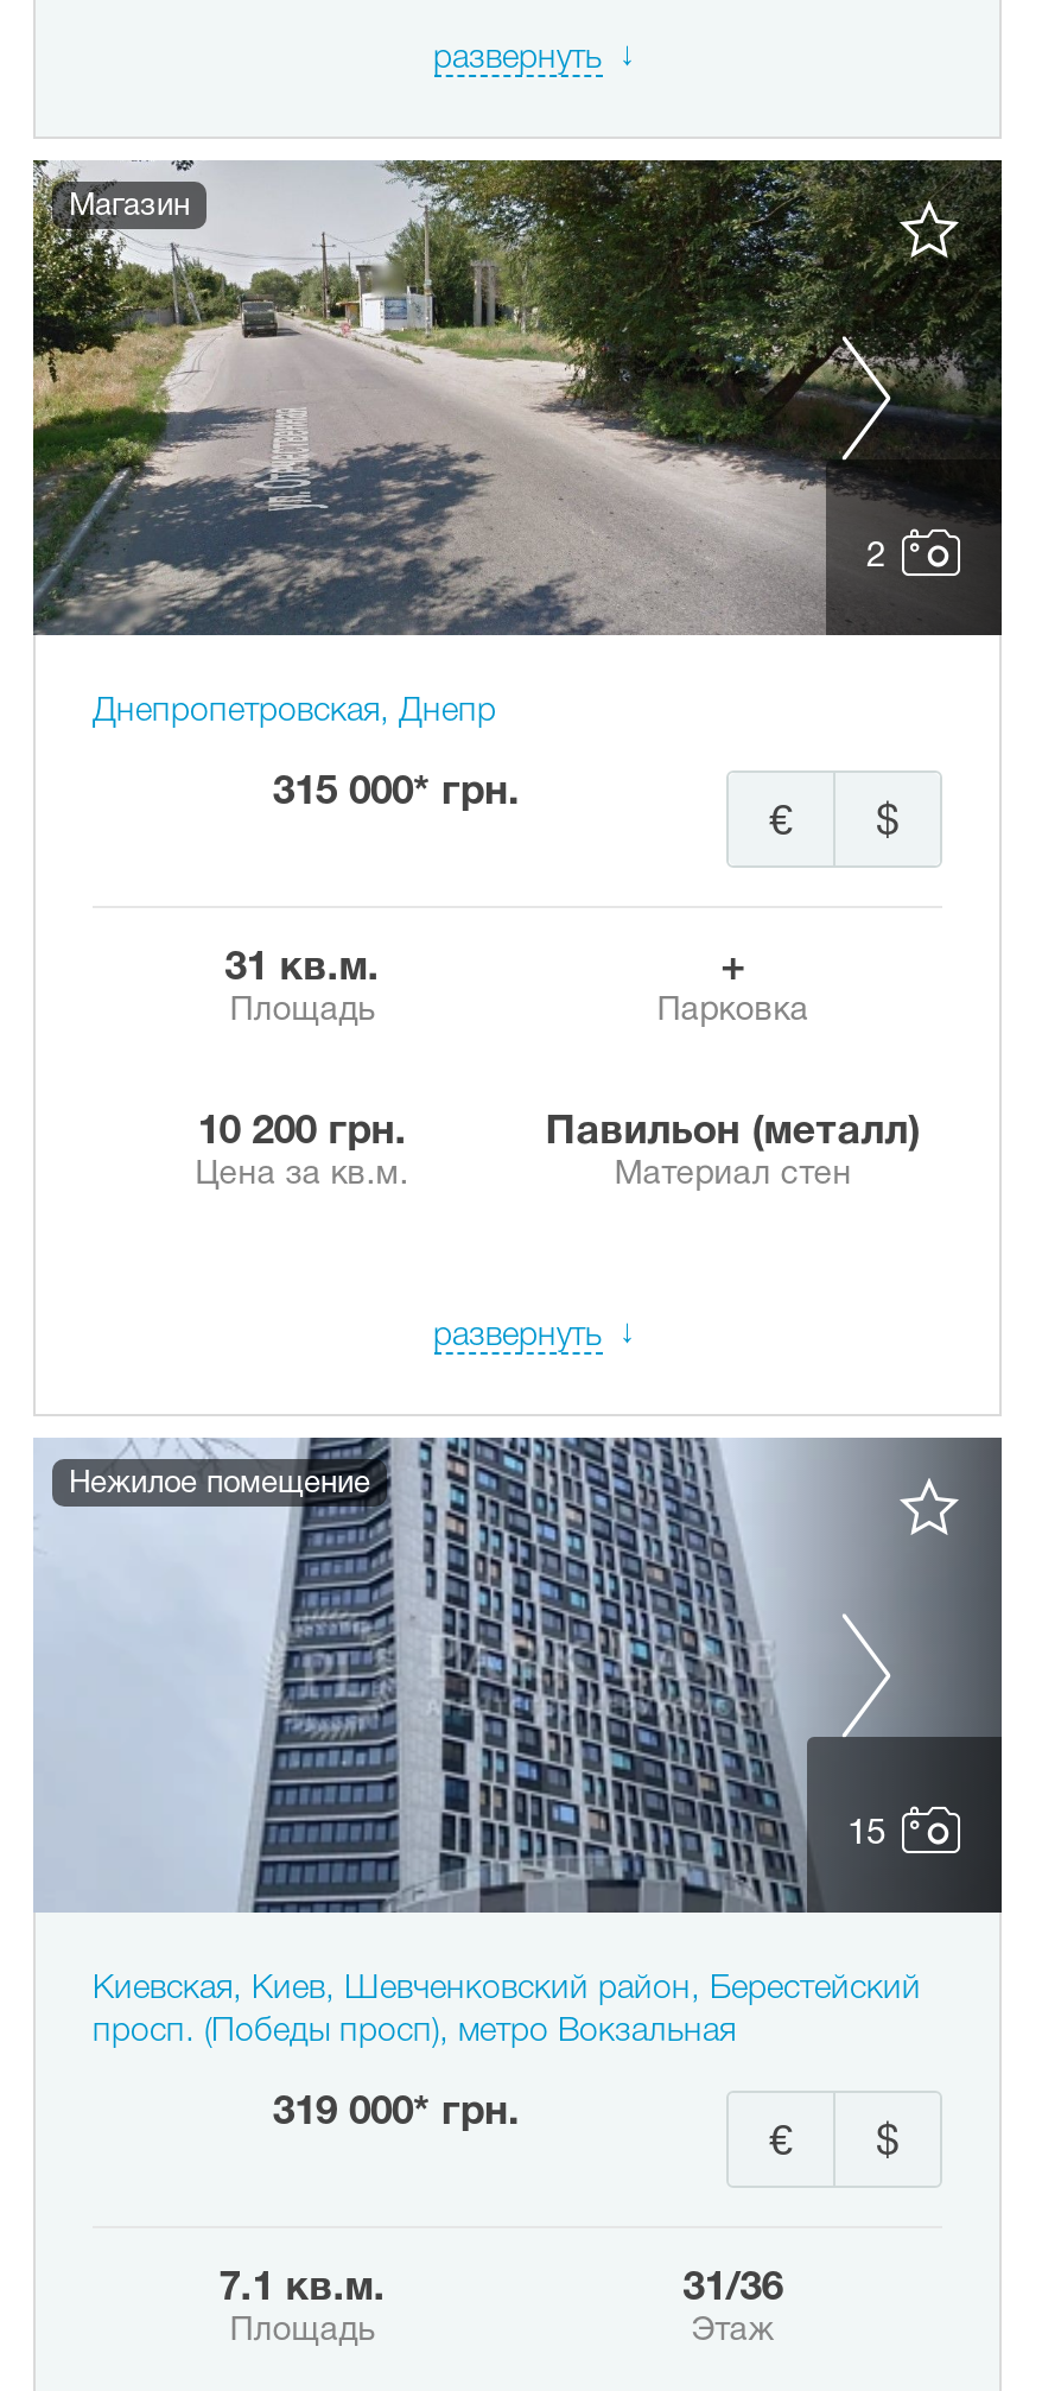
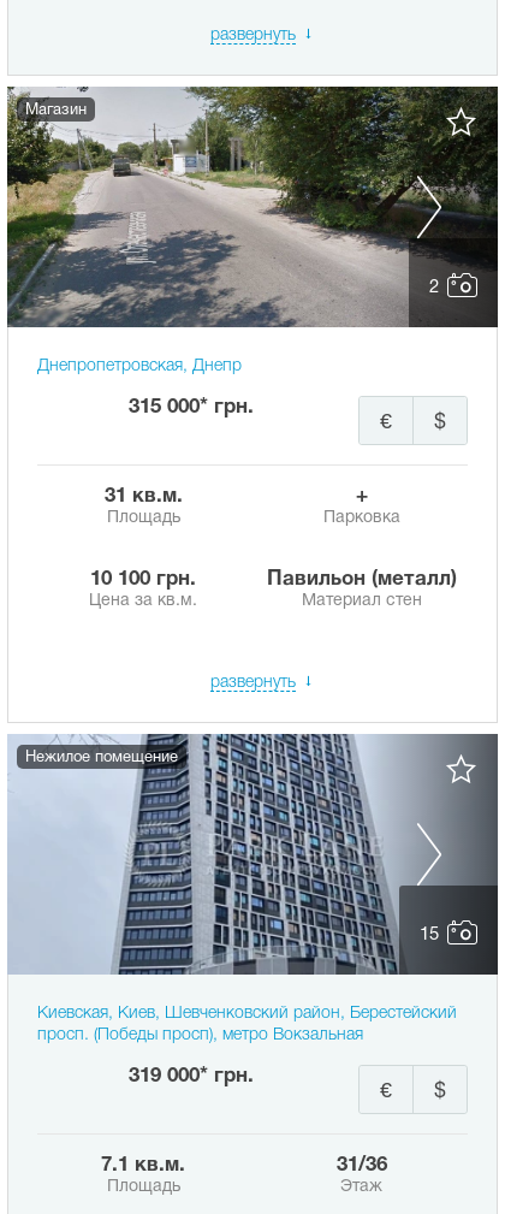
- 10 200 грн.
+ 10 100 грн.
